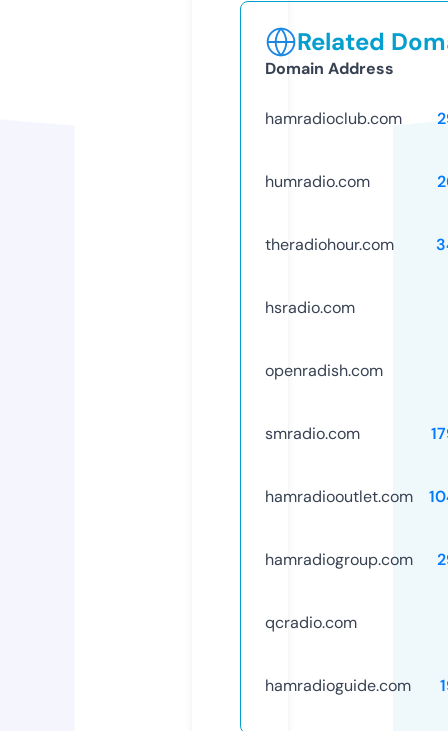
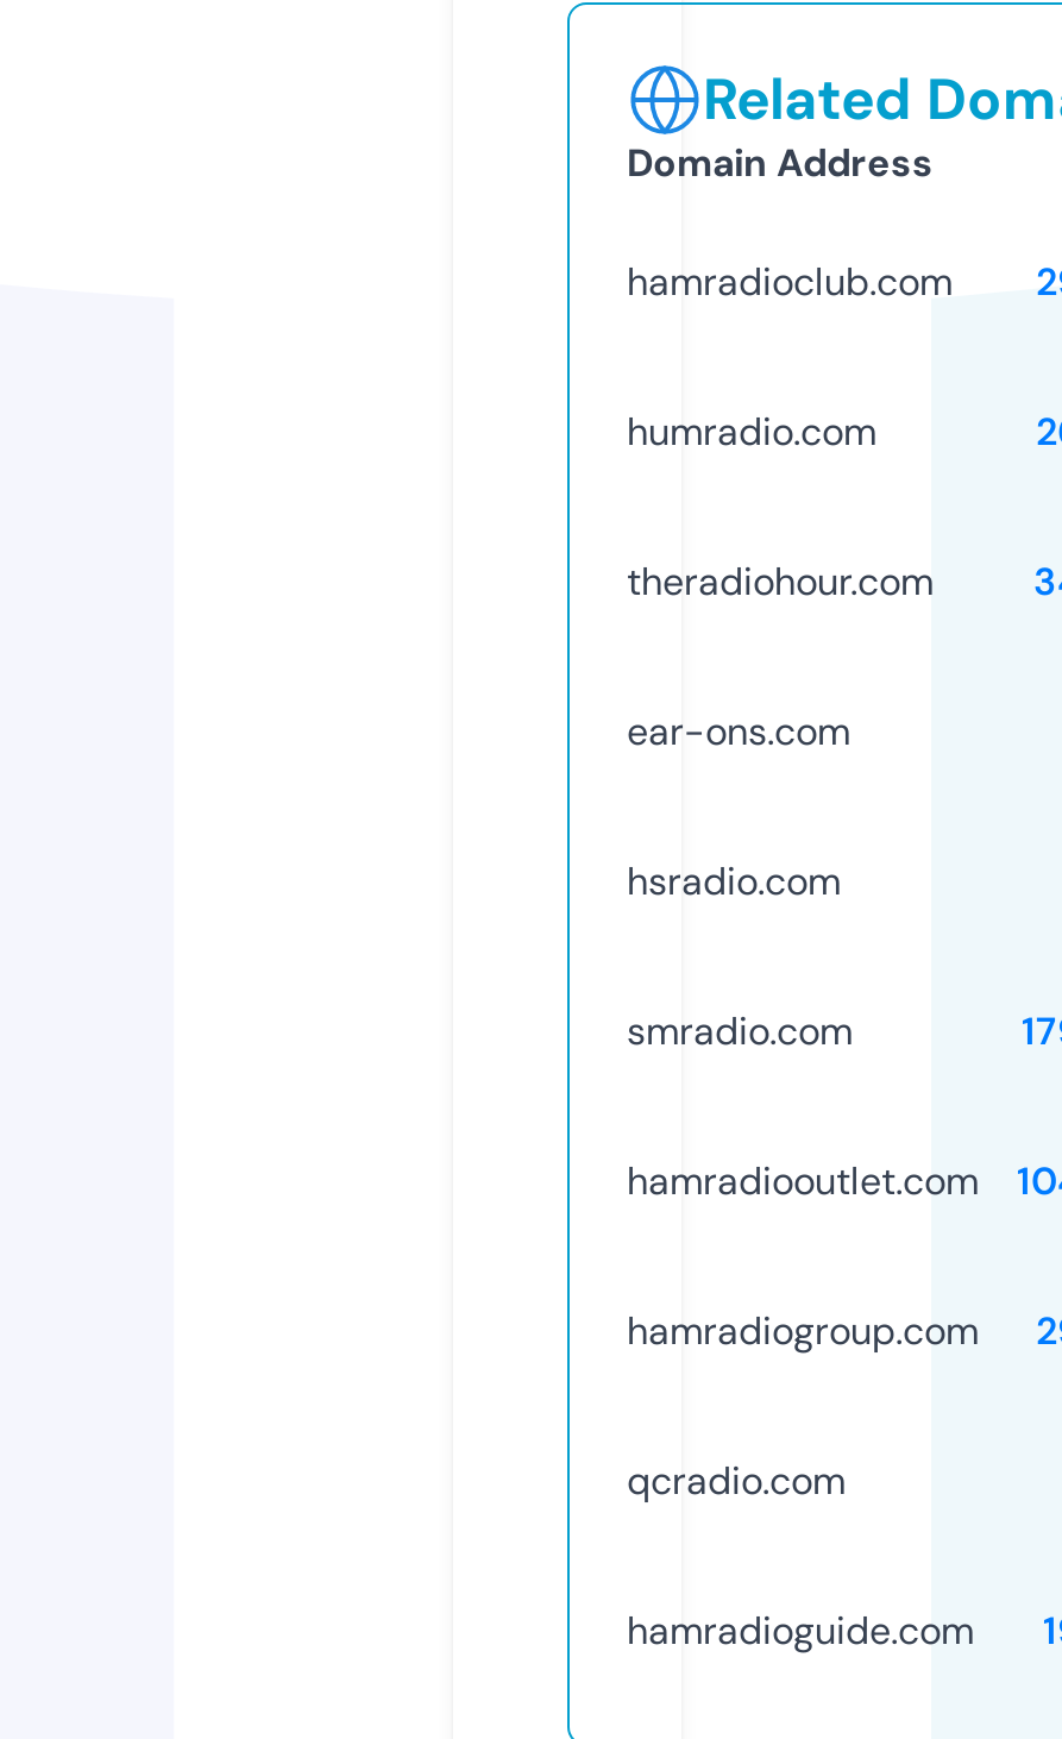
+ ear-ons.com

moved down: hsradio.com

- openradish.com
